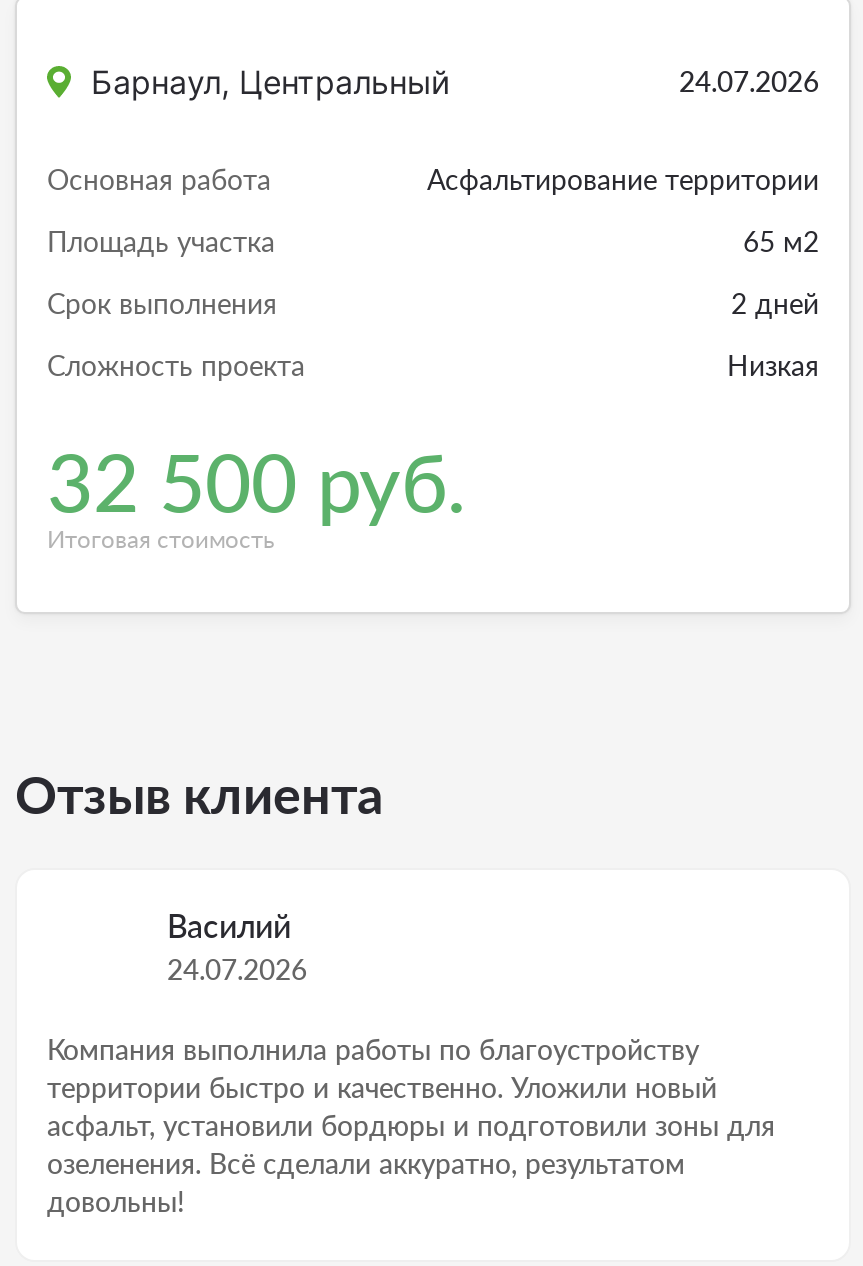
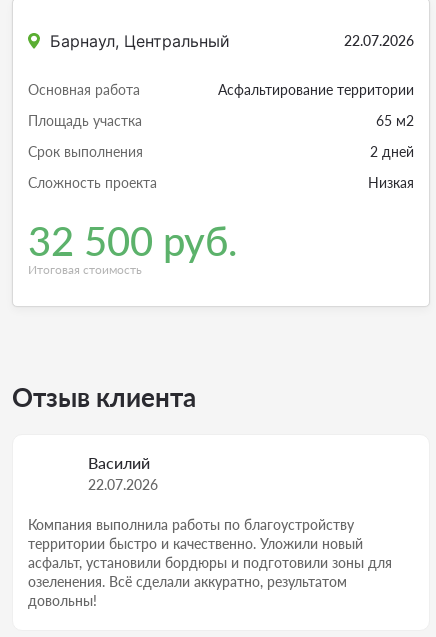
- 24.07.2026
+ 22.07.2026

- 24.07.2026
+ 22.07.2026
